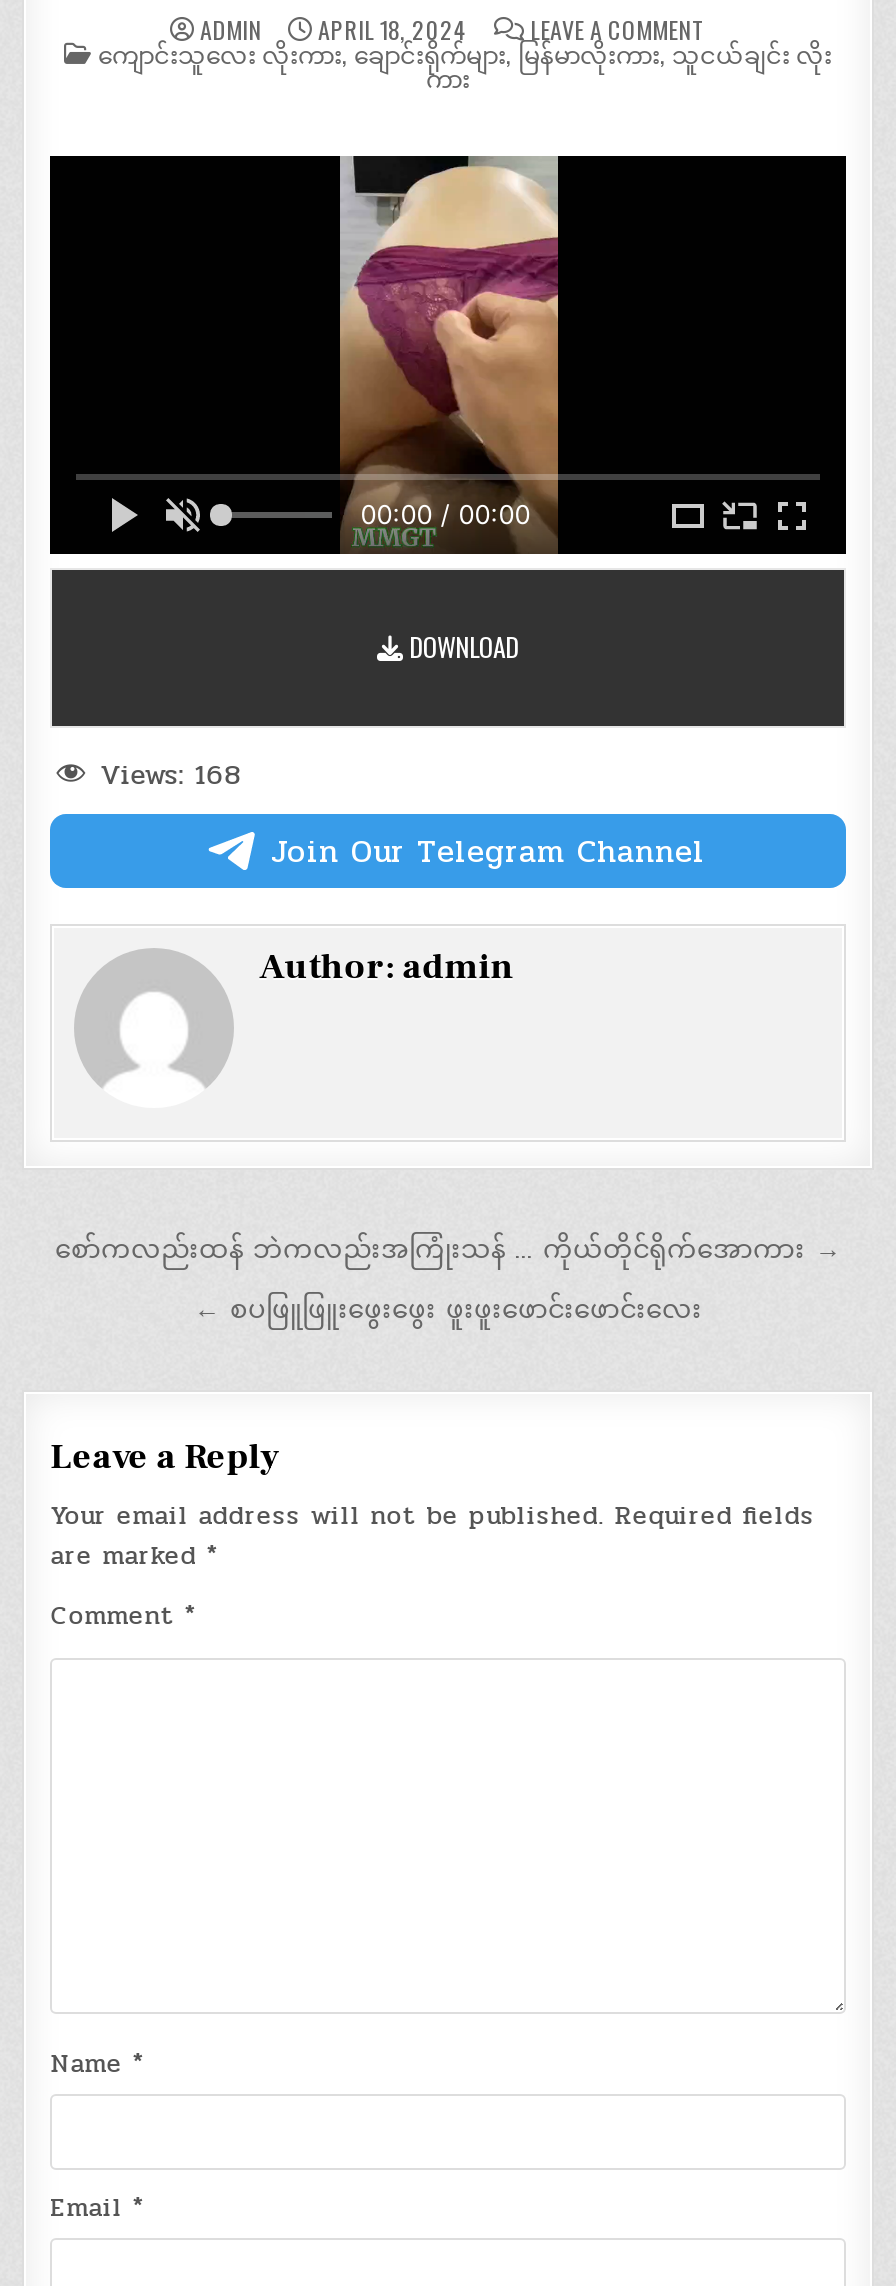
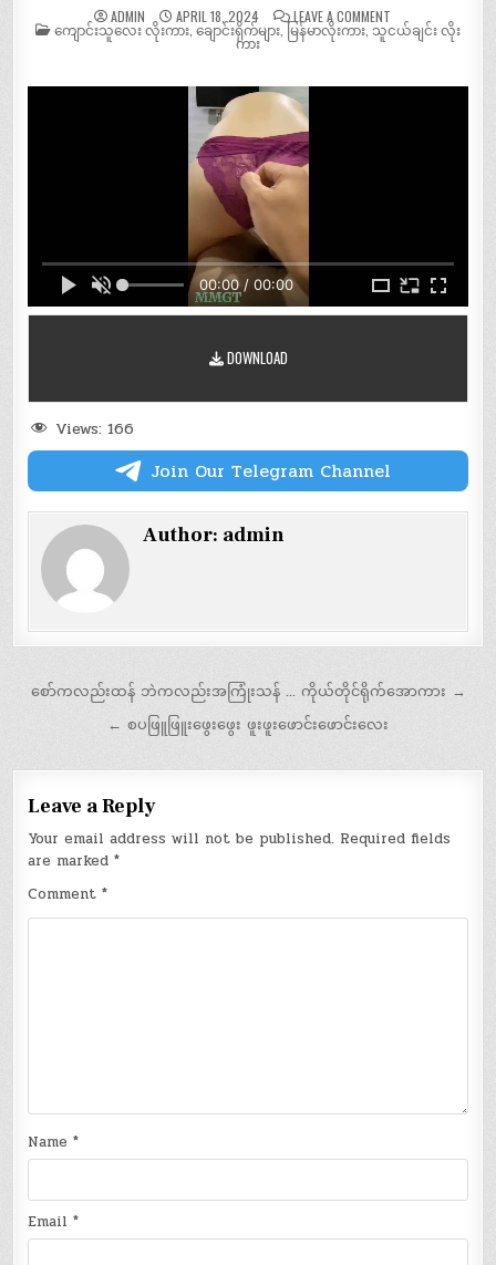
- Views: 168
+ Views: 166
